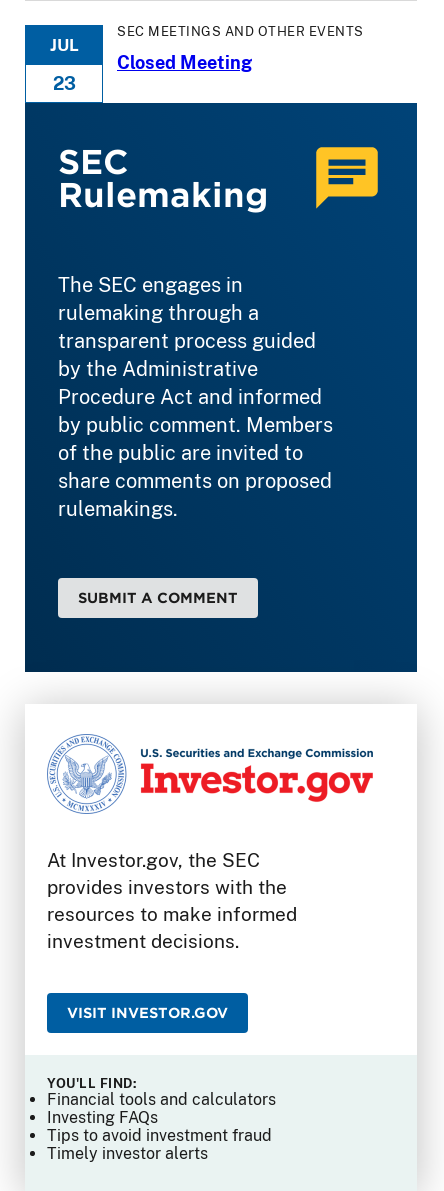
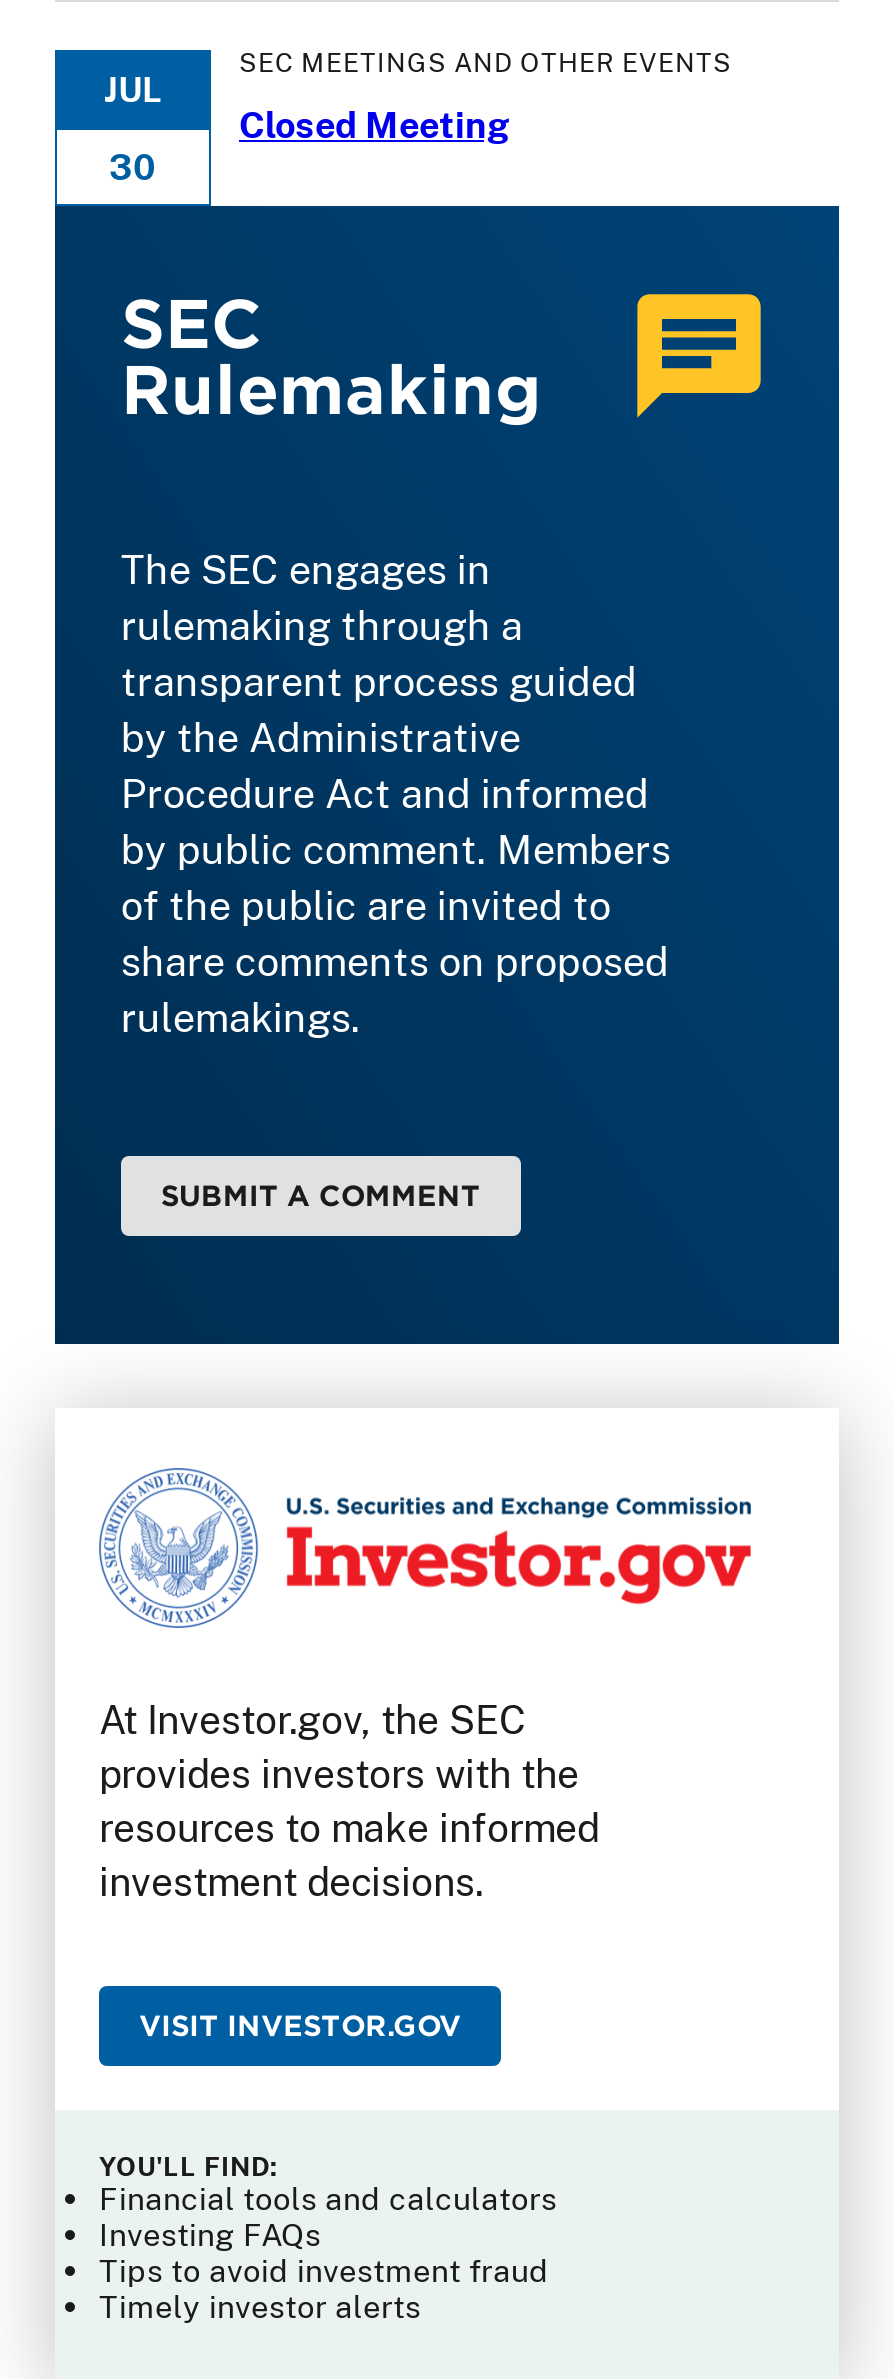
- 23
+ 30
